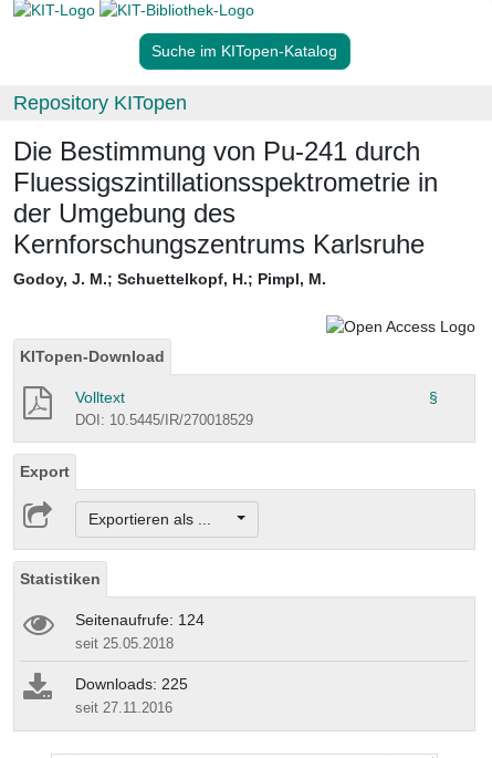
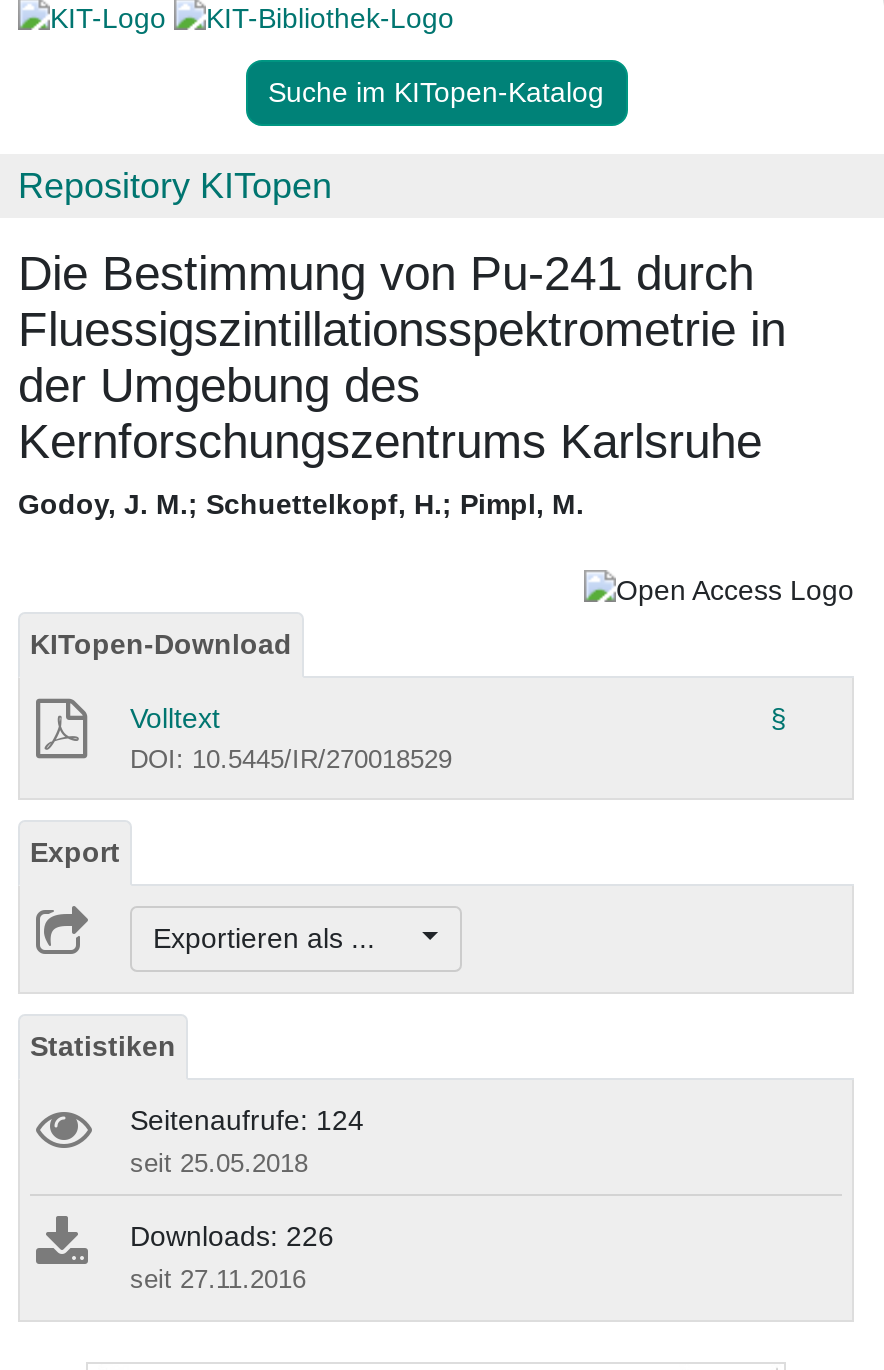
- Downloads: 225
+ Downloads: 226
